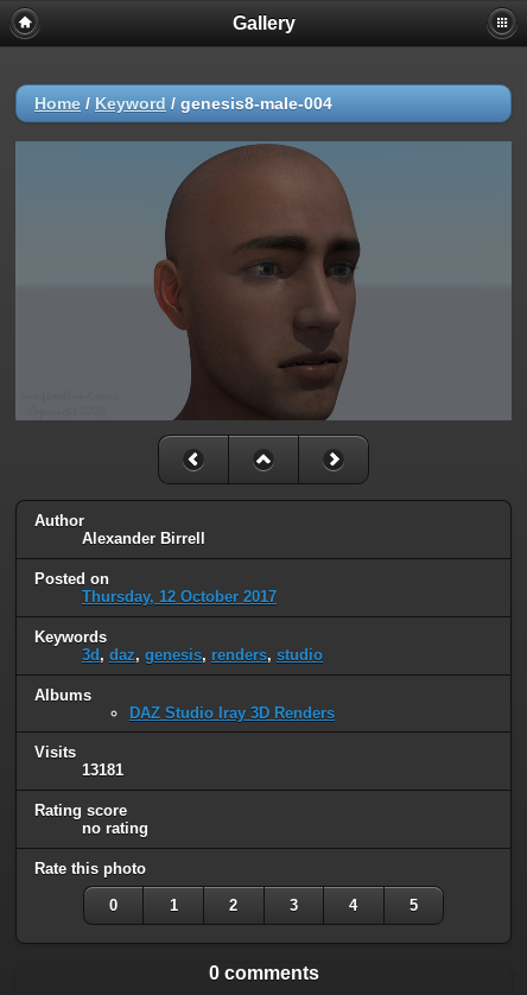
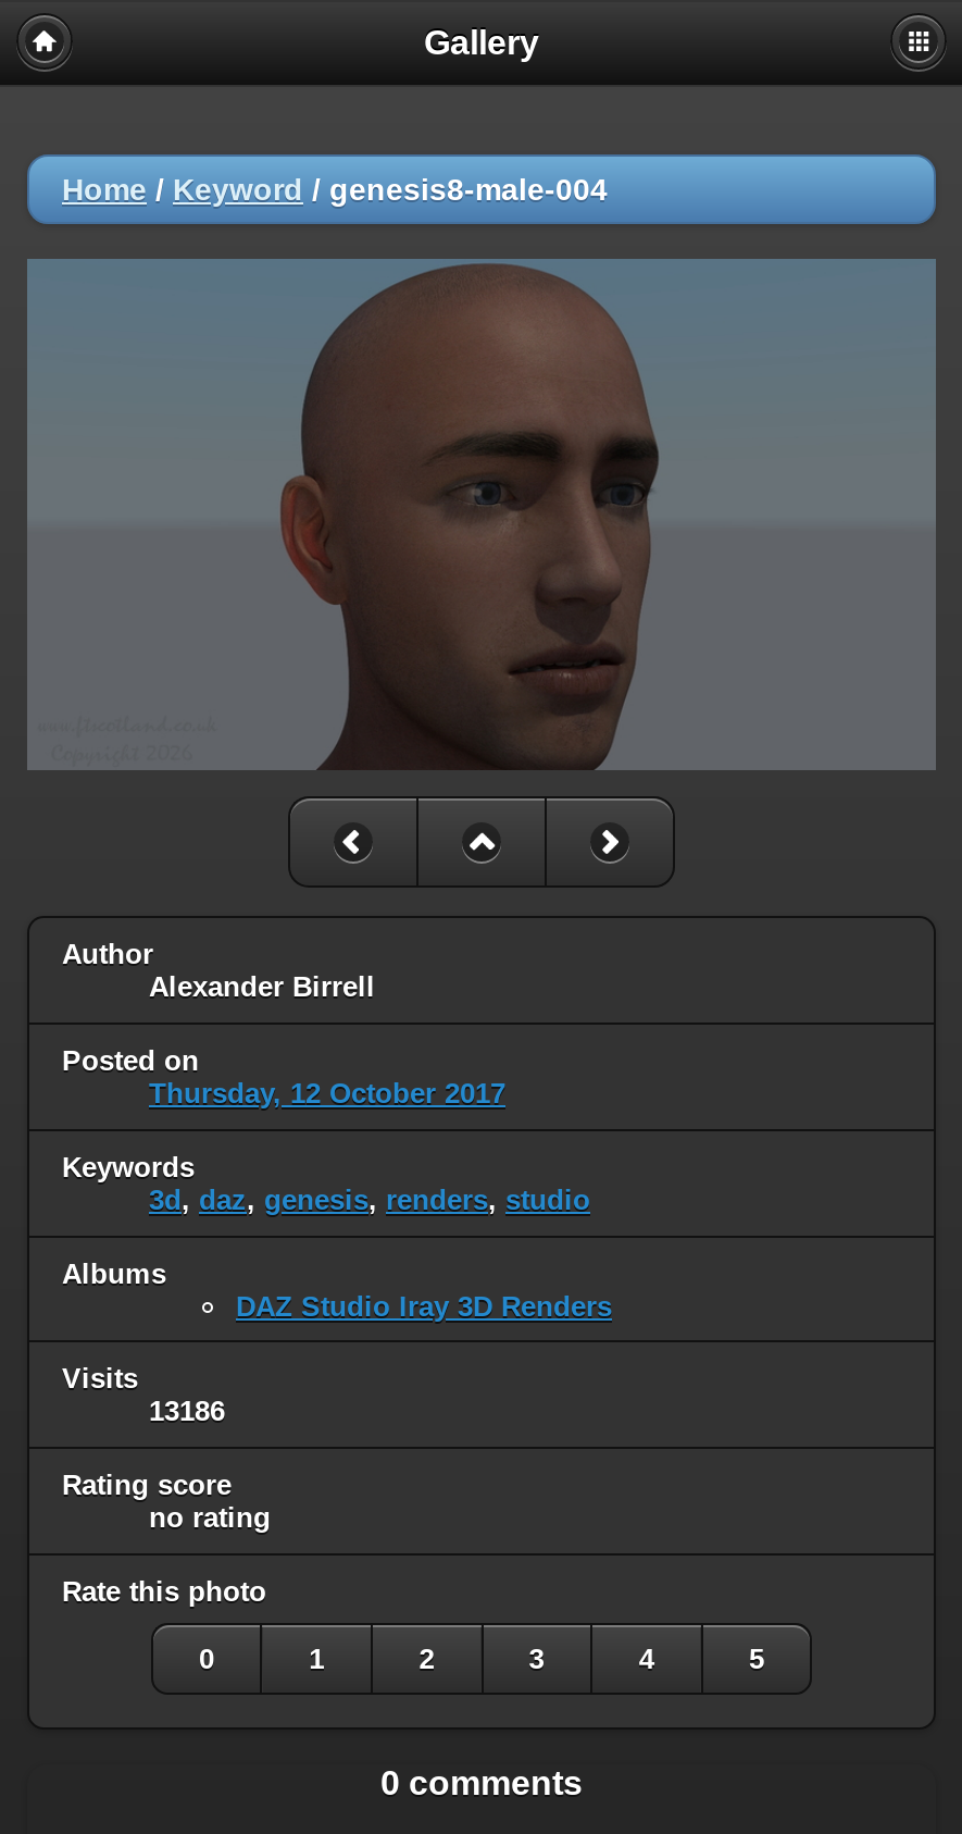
- 13181
+ 13186
